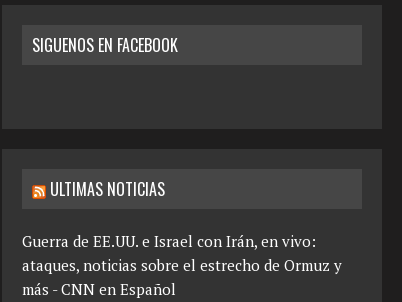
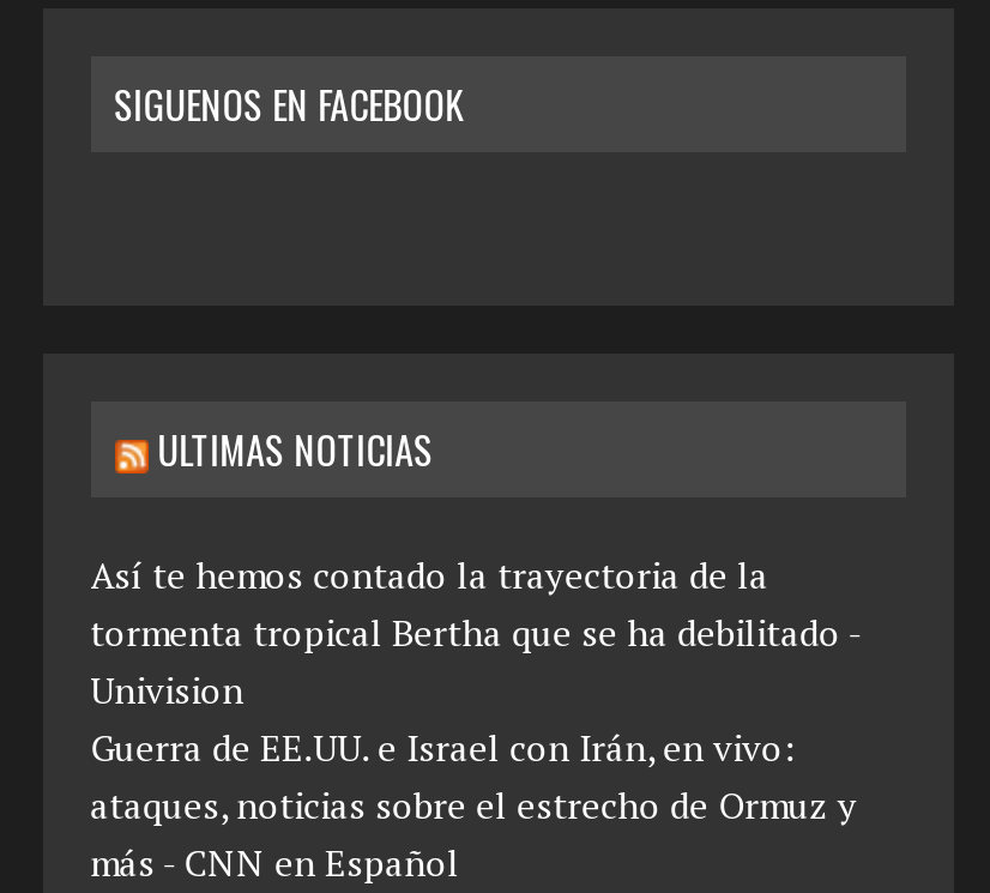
+ Así te hemos contado la trayectoria de la
+ tormenta tropical Bertha que se ha debilitado -
+ Univision
